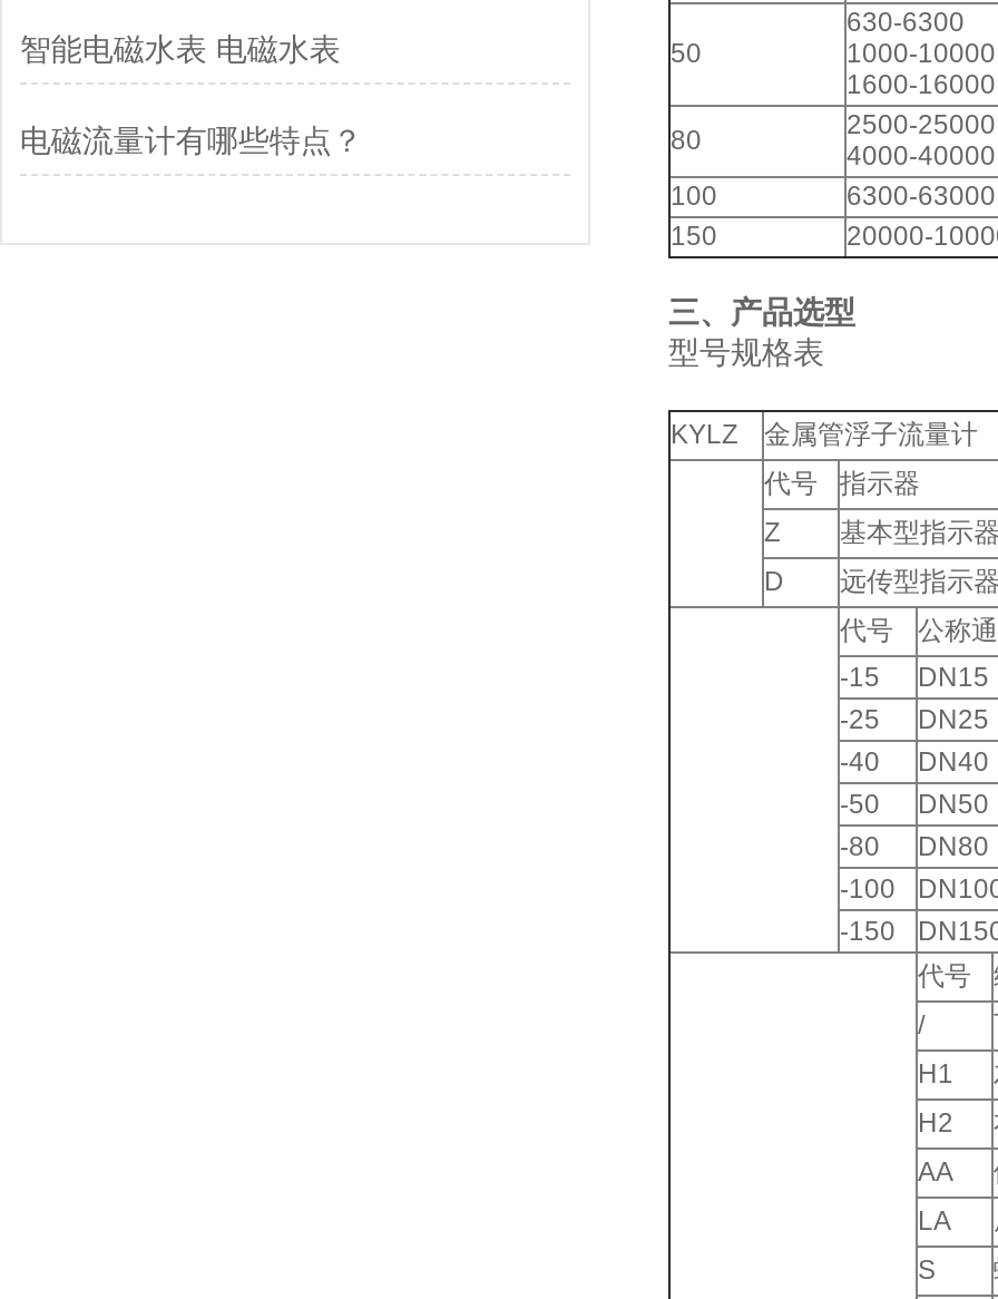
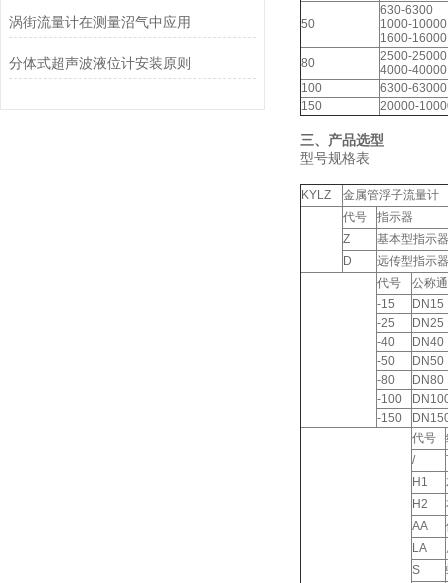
- 智能电磁水表 电磁水表
+ 涡街流量计在测量沼气中应用

- 电磁流量计有哪些特点？
+ 分体式超声波液位计安装原则
